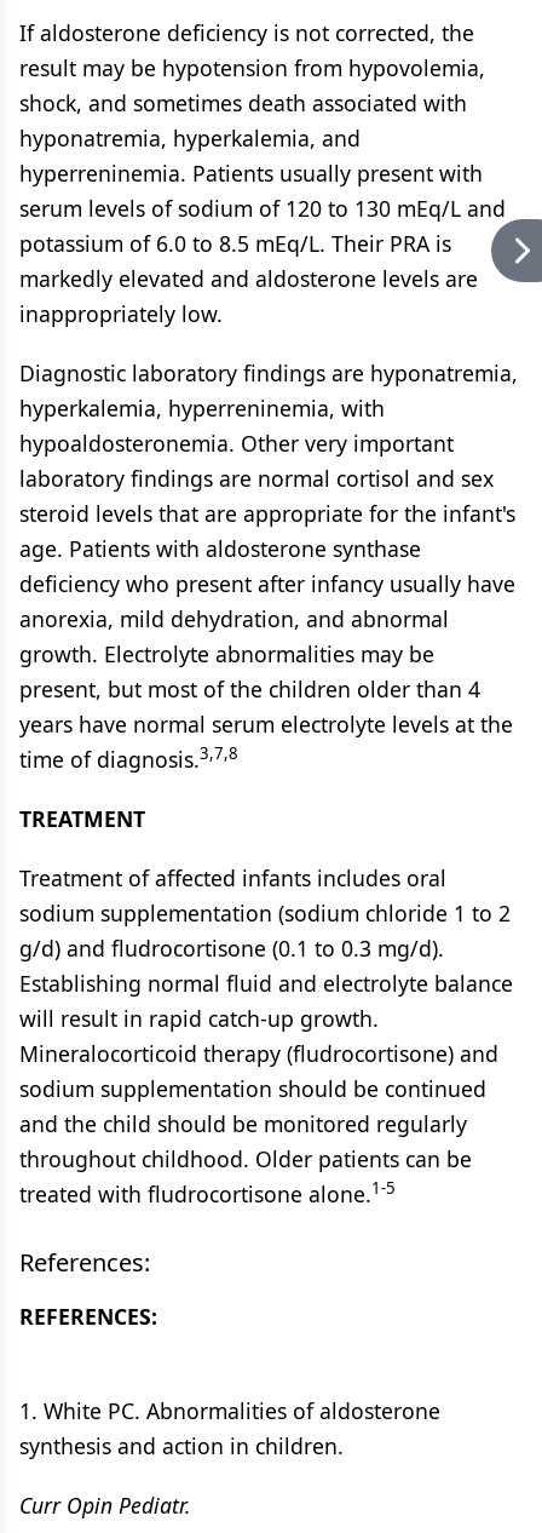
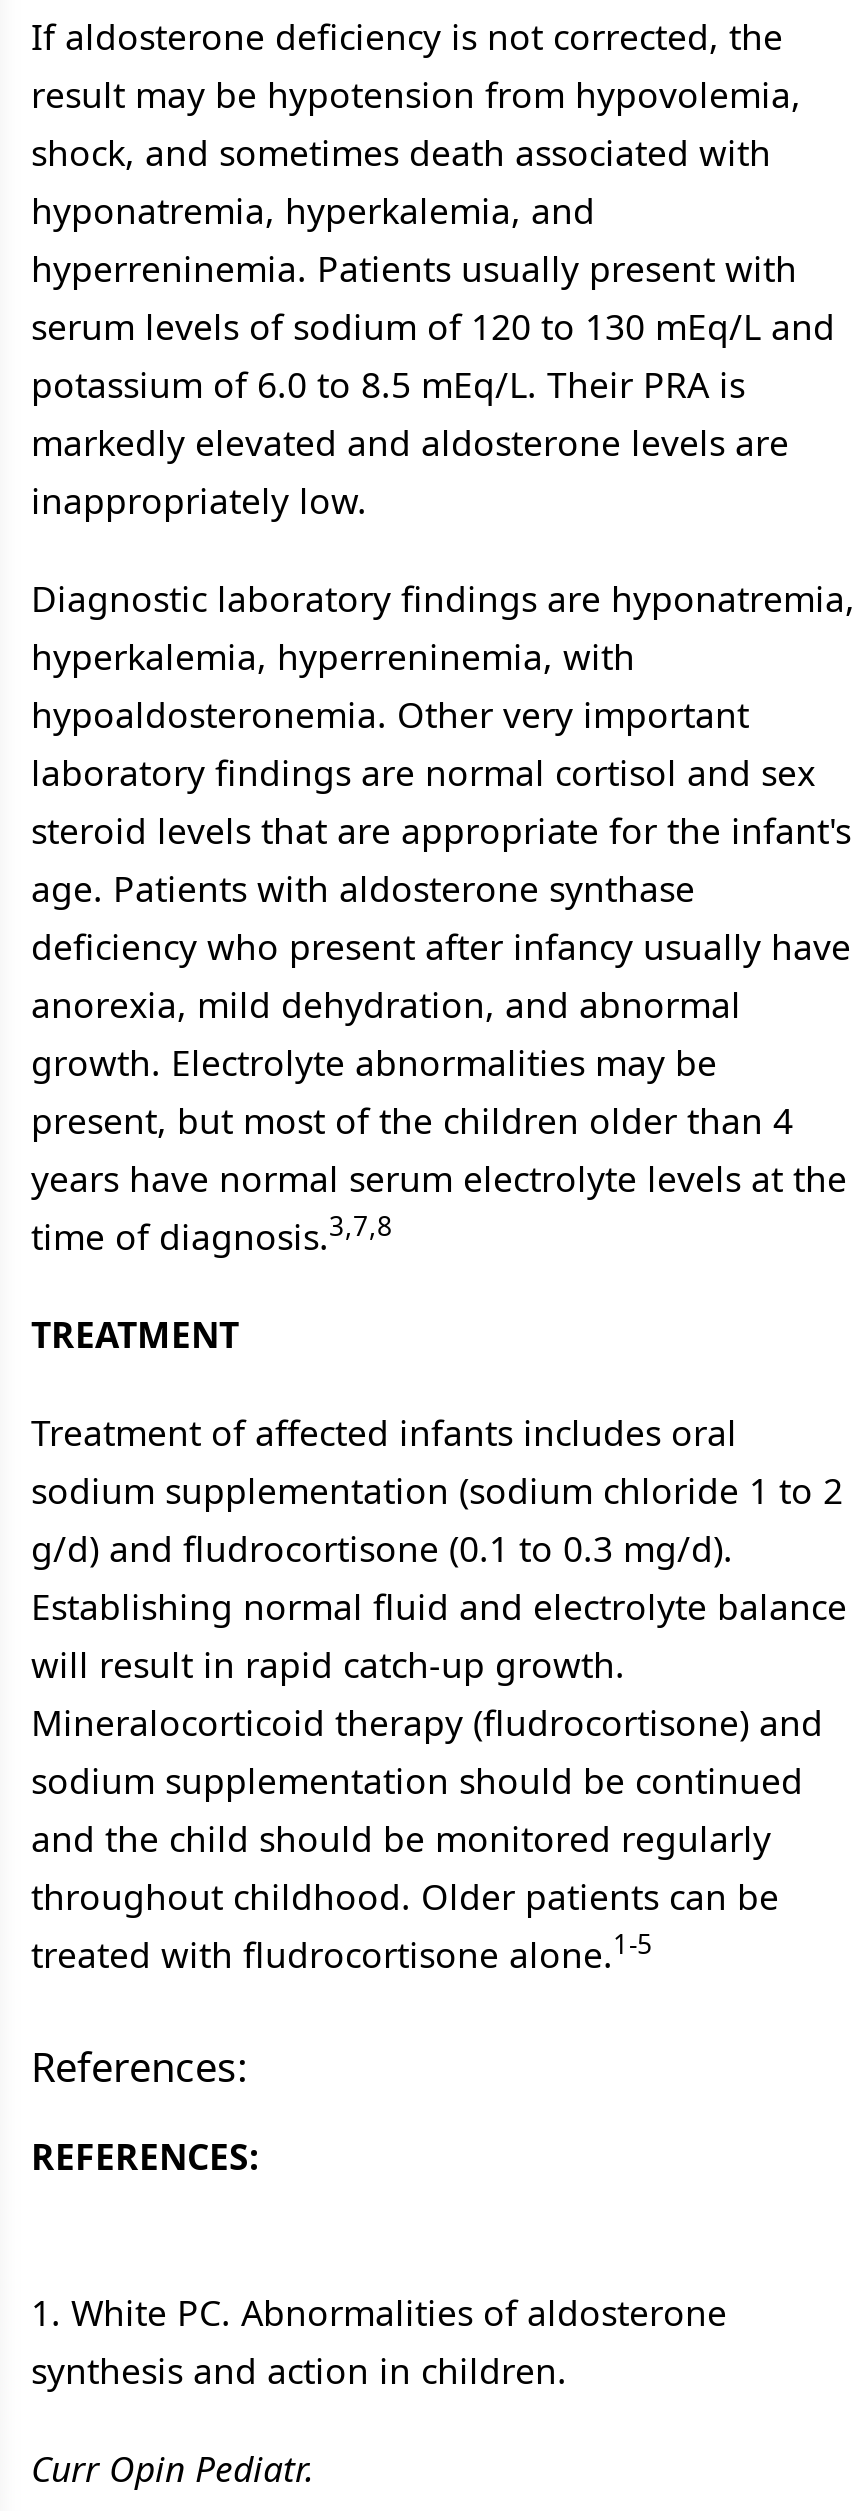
- [image]
